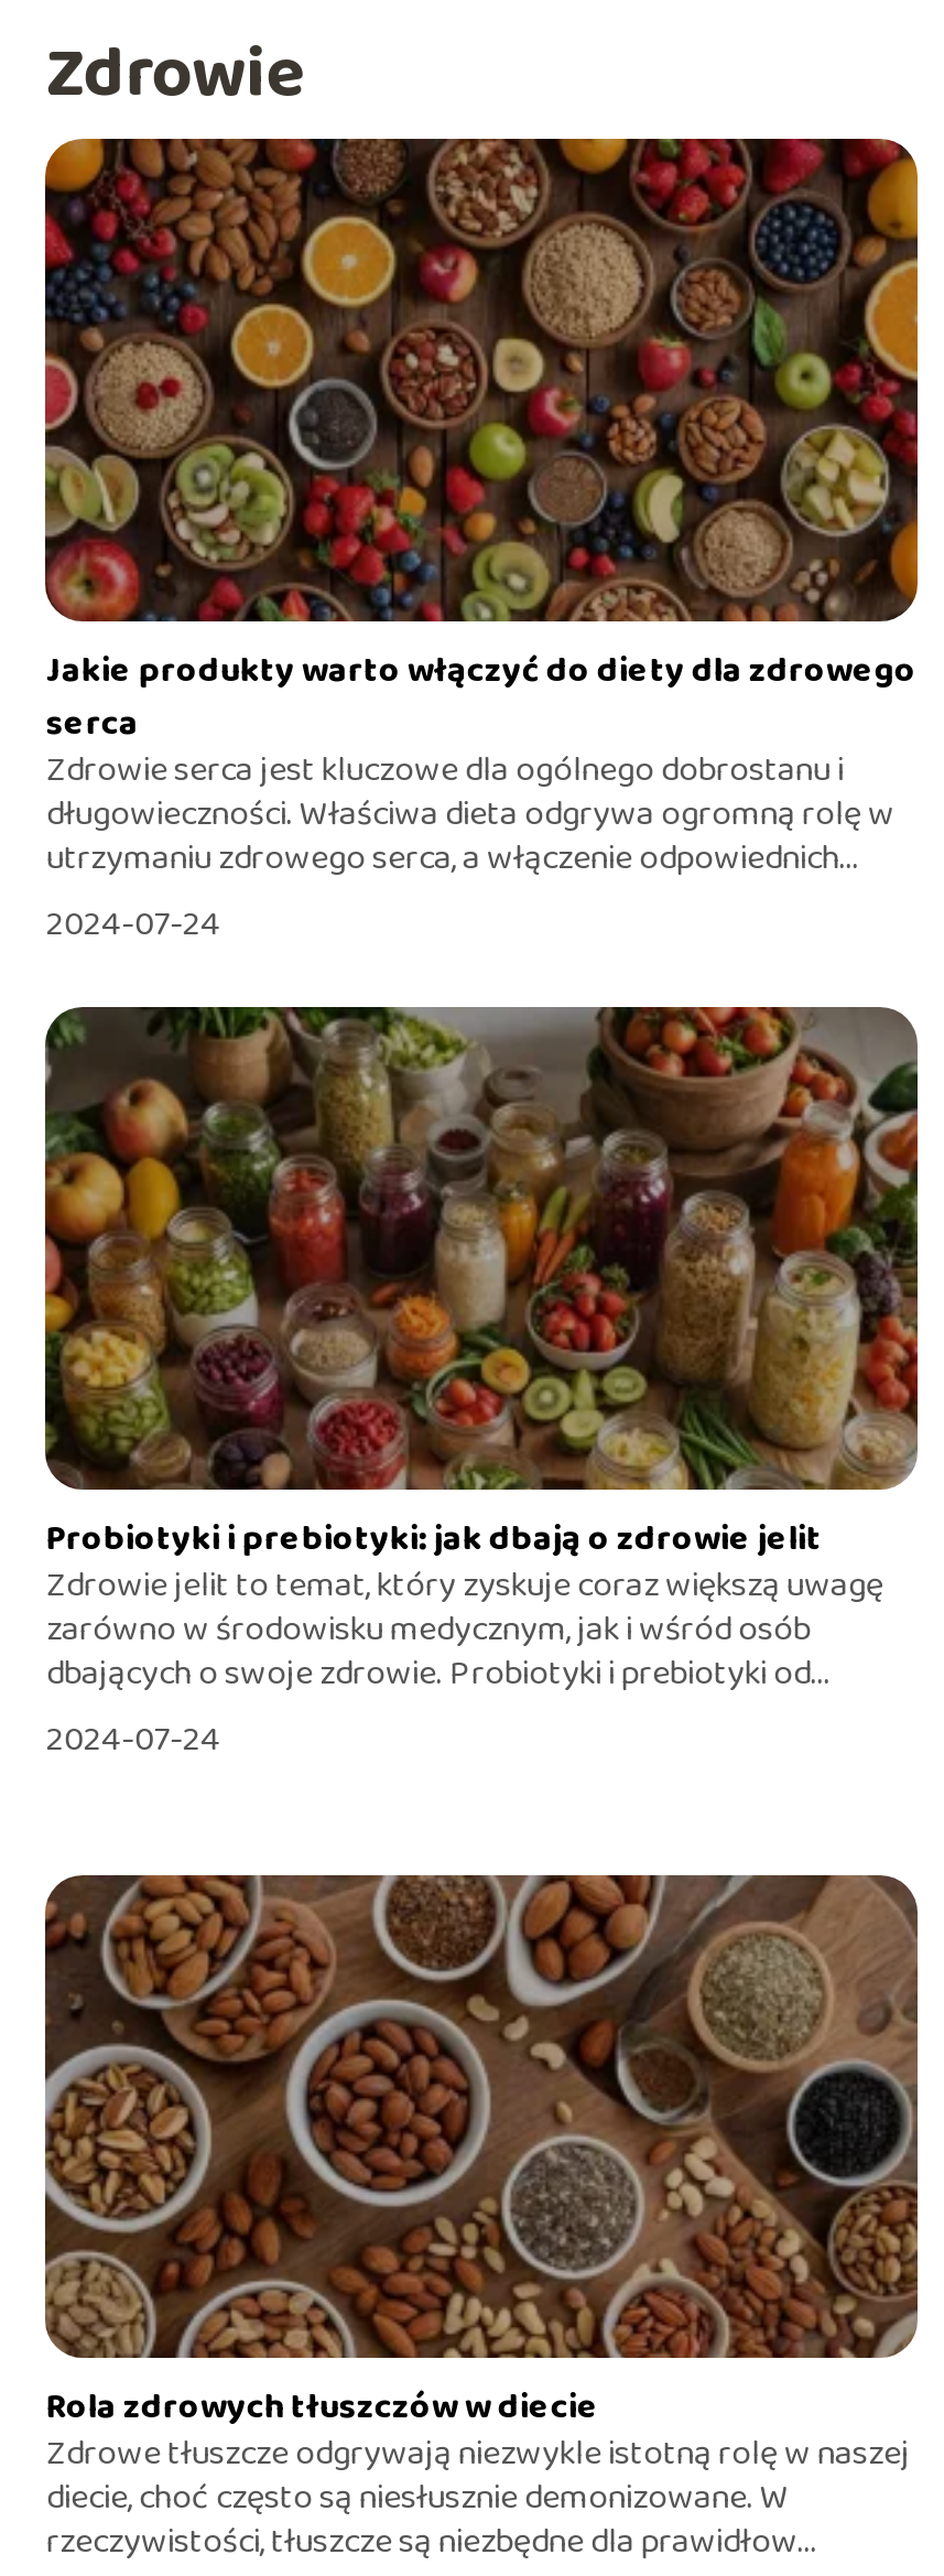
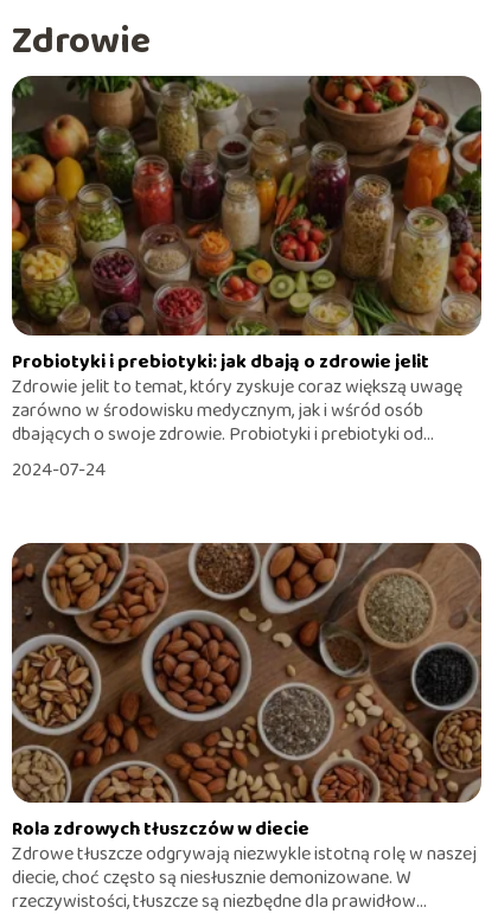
- [image]
- Jakie produkty warto włączyć do diety dla zdrowego
- serca
- Zdrowie serca jest kluczowe dla ogólnego dobrostanu i
- długowieczności. Właściwa dieta odgrywa ogromną rolę w
- utrzymaniu zdrowego serca, a włączenie odpowiednich...
- 2024-07-24
